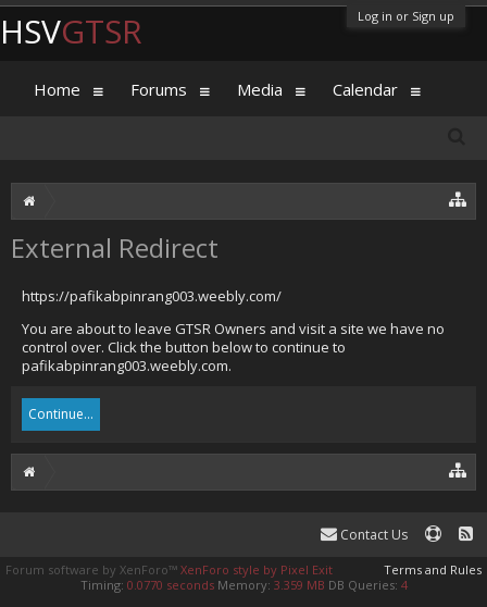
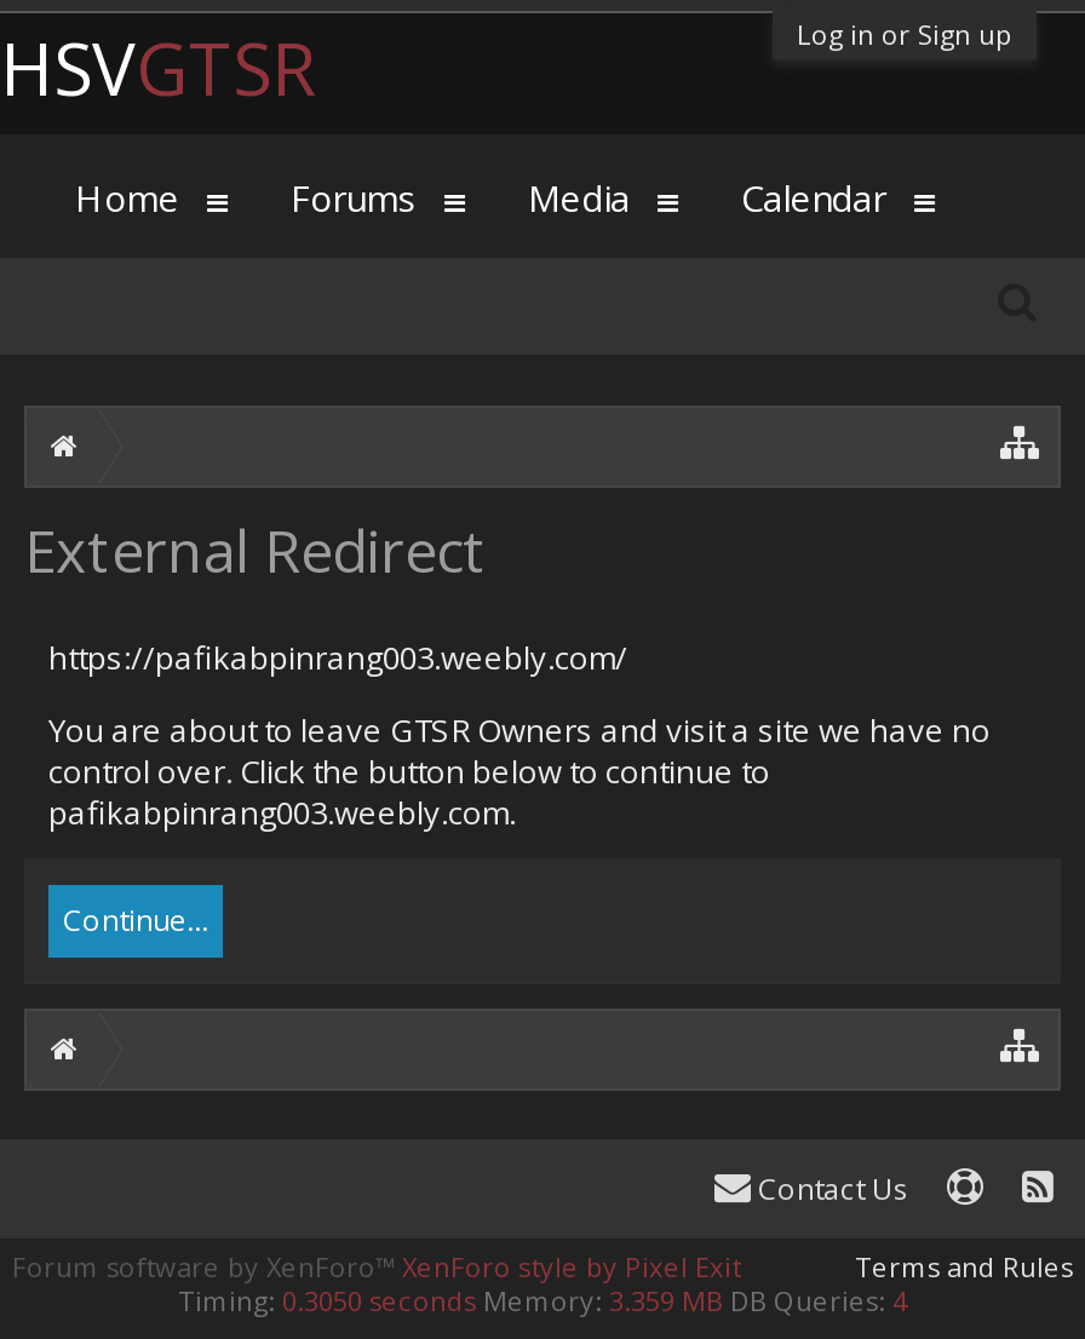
- Timing: 0.0770 seconds Memory: 3.359 MB DB Queries: 4
+ Timing: 0.3050 seconds Memory: 3.359 MB DB Queries: 4
